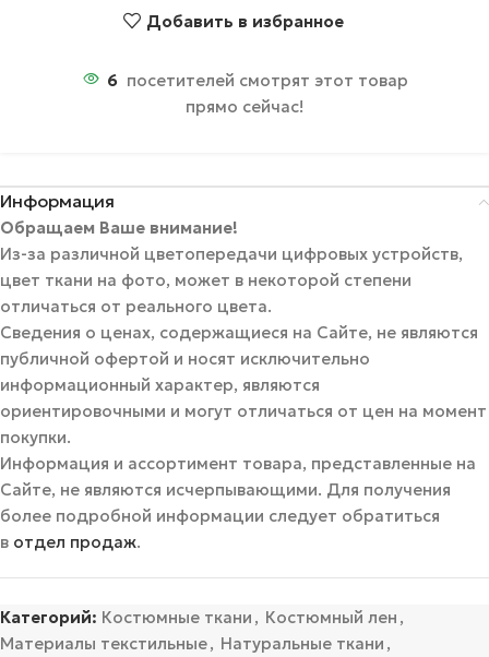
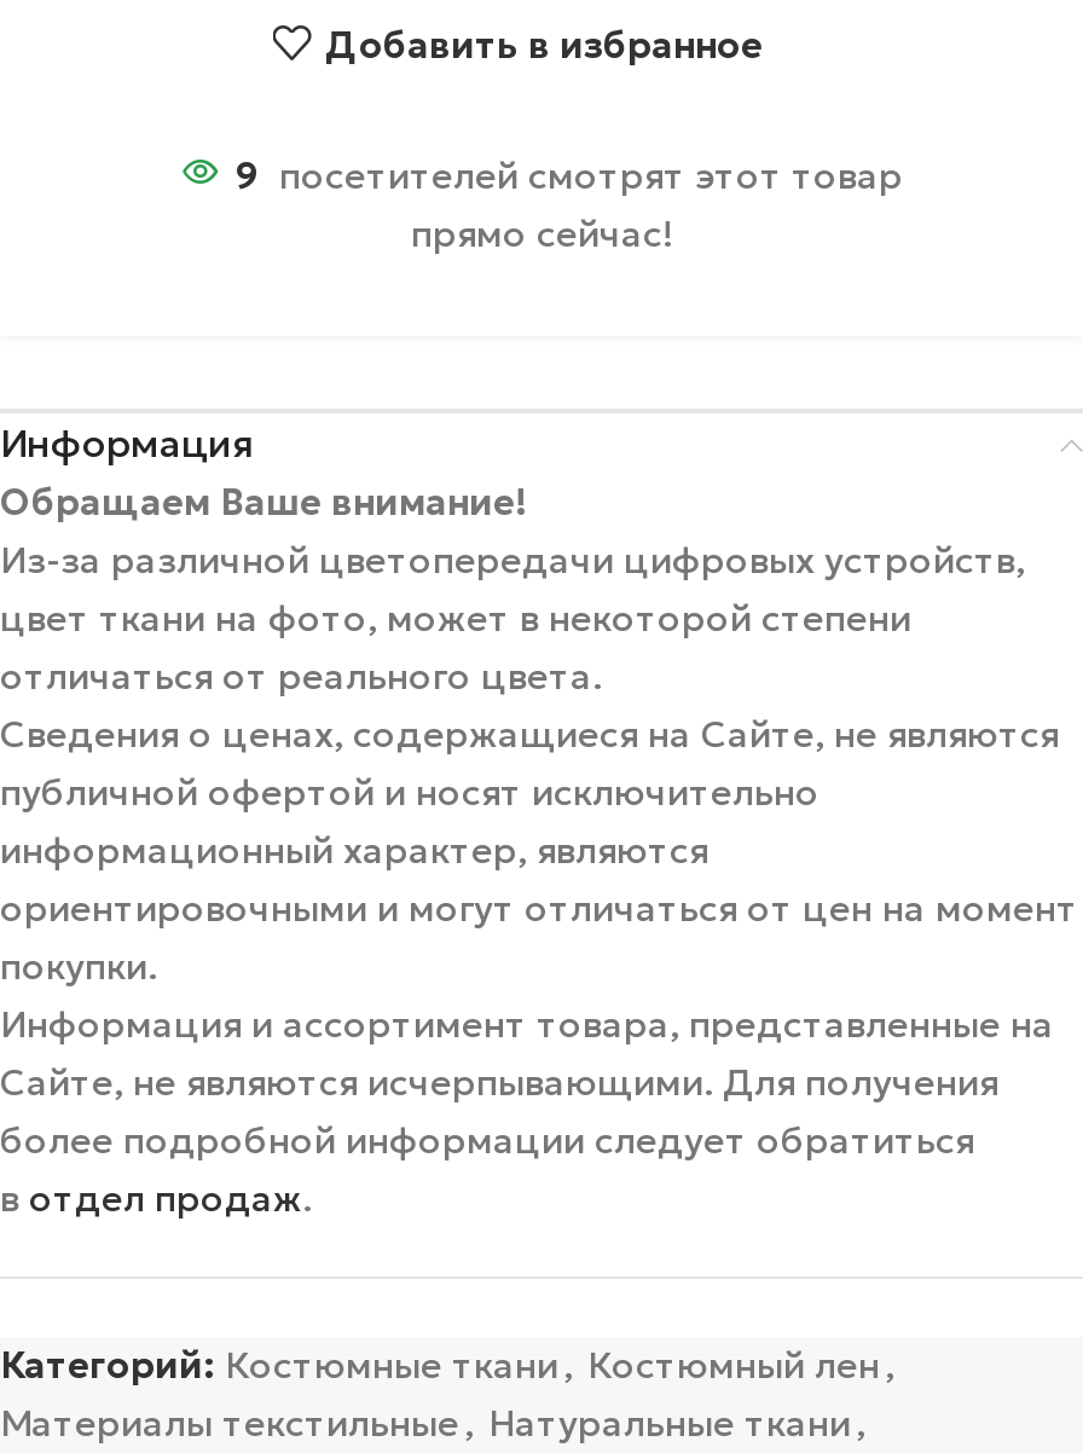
- 6 посетителей смотрят этот товар
+ 9 посетителей смотрят этот товар
